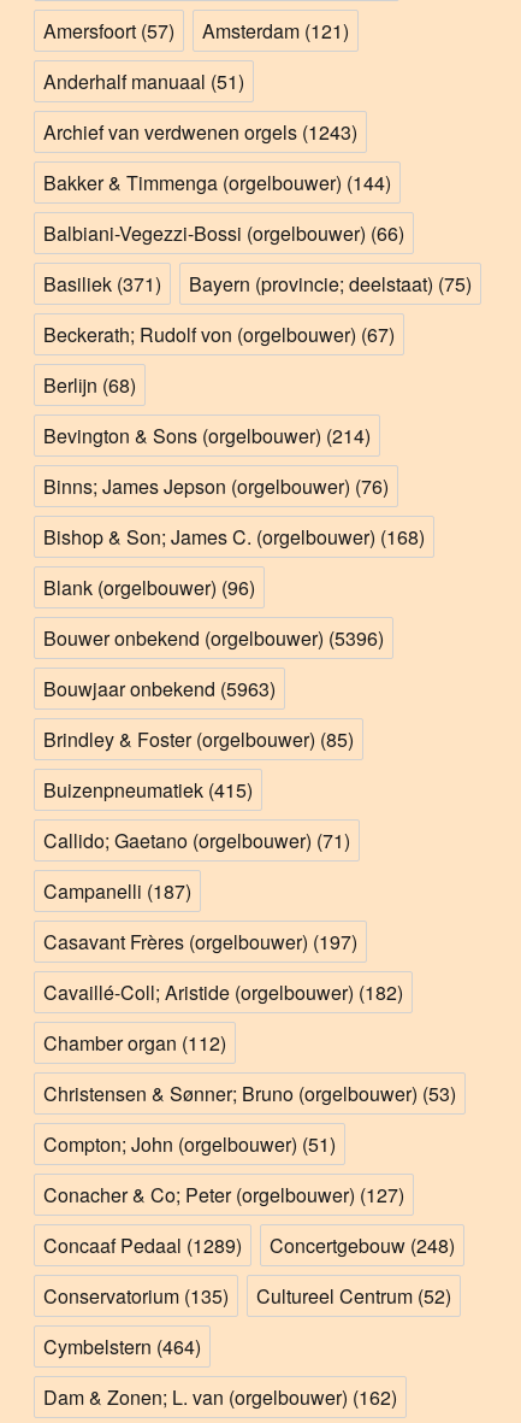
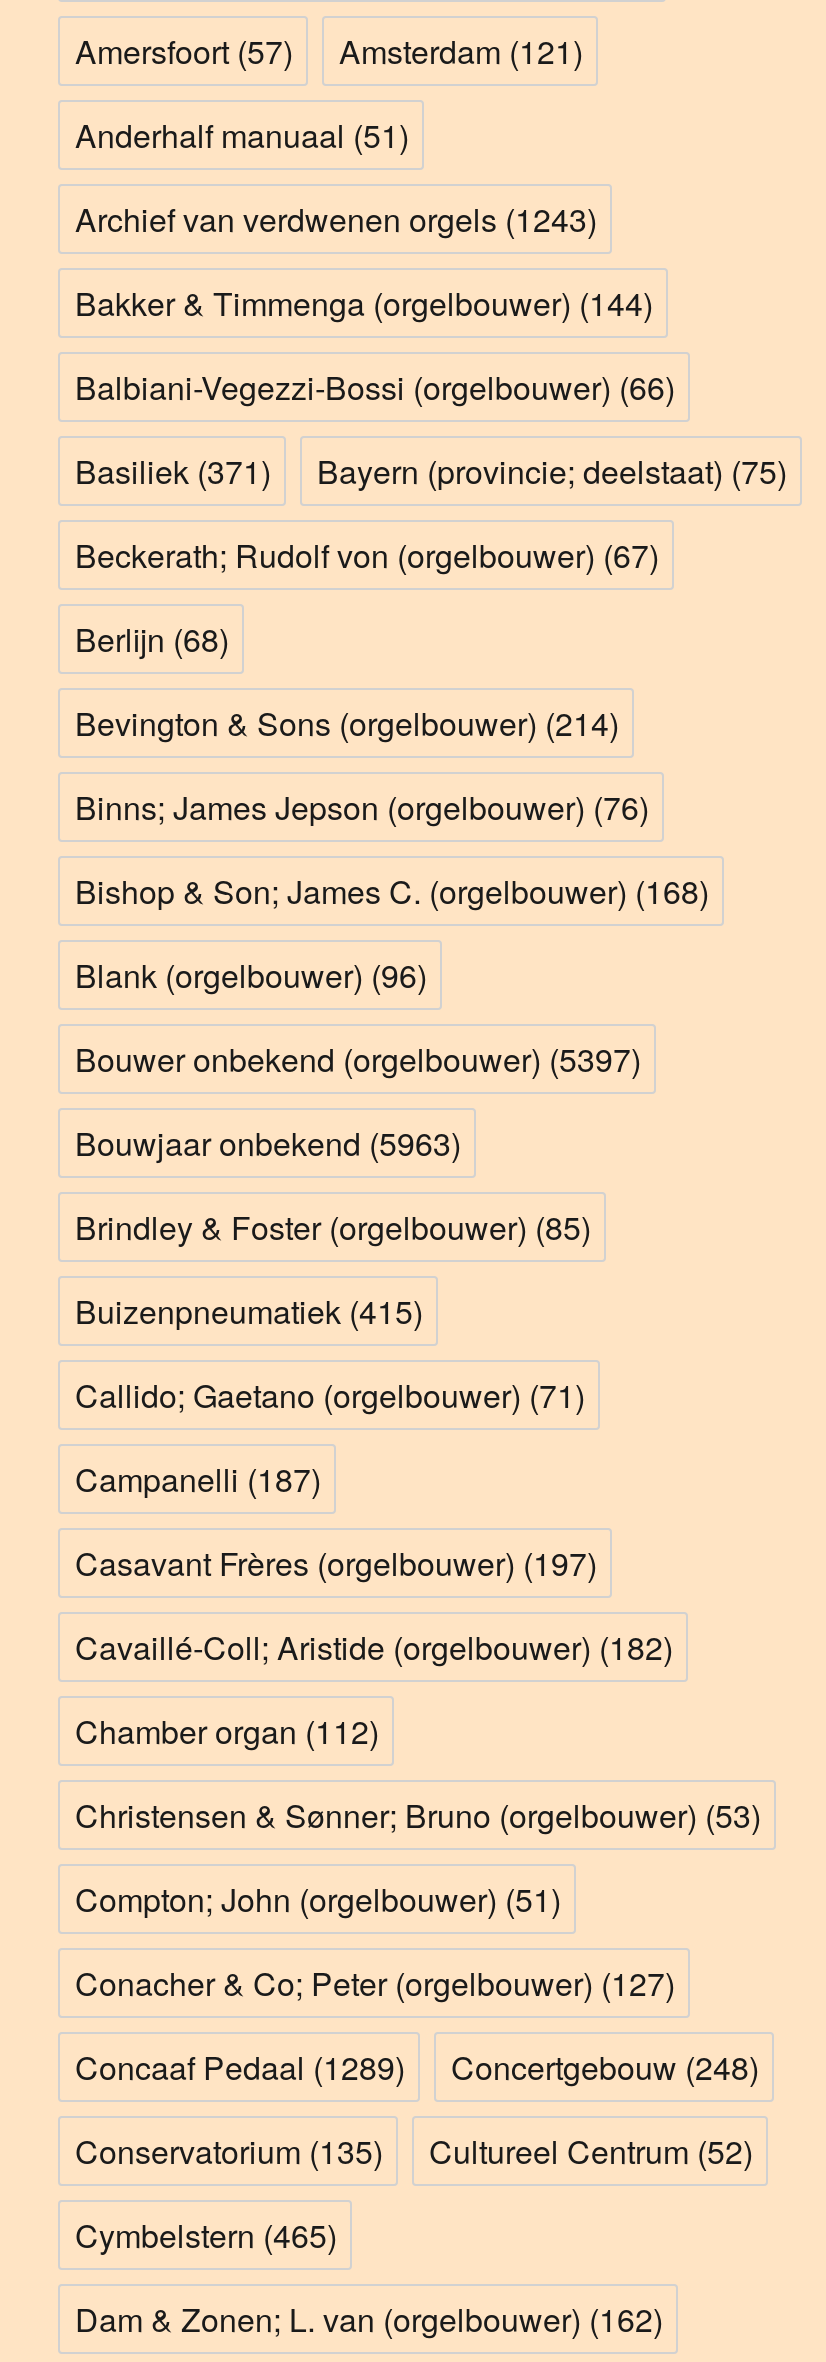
- Bouwer onbekend (orgelbouwer) (5396)
+ Bouwer onbekend (orgelbouwer) (5397)

- Cymbelstern (464)
+ Cymbelstern (465)
